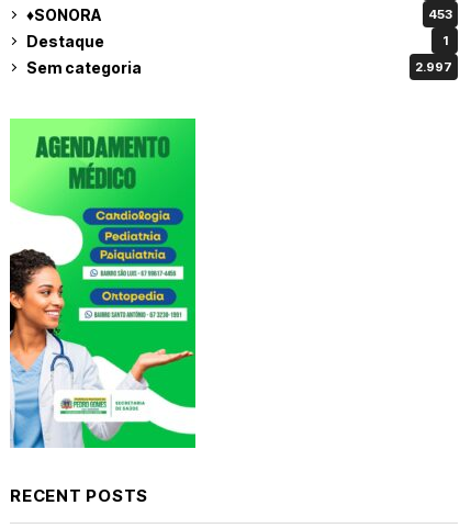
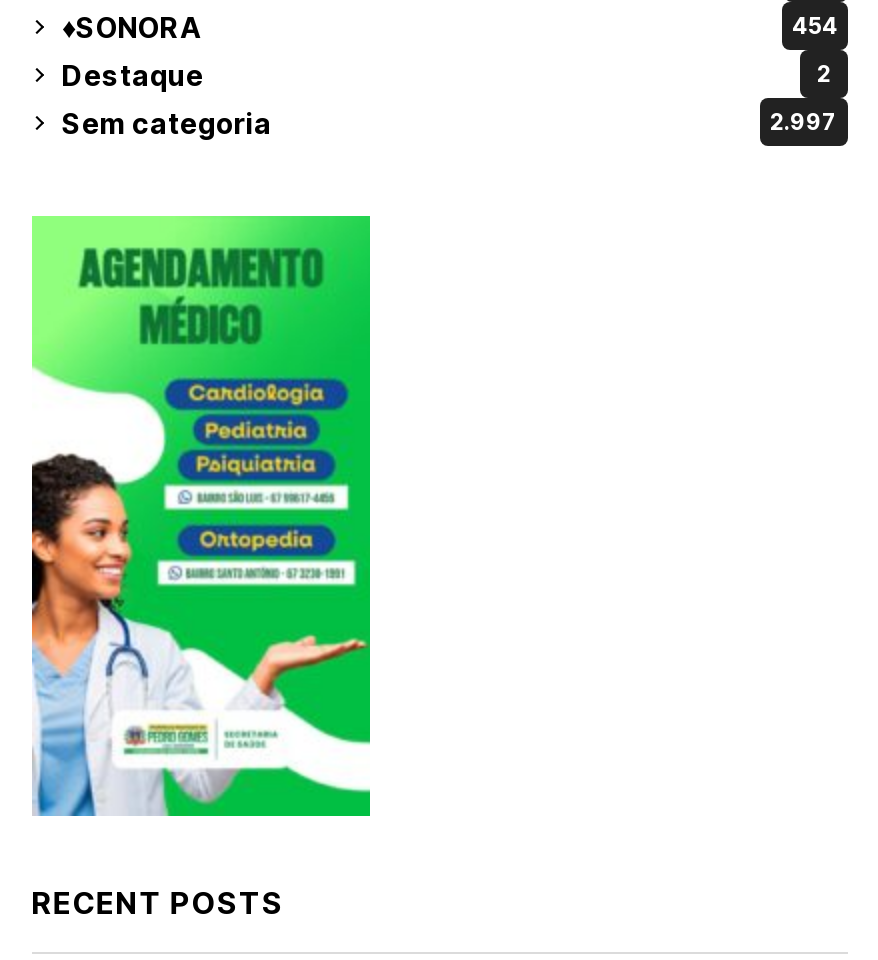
- 453
+ 454

- 1
+ 2
